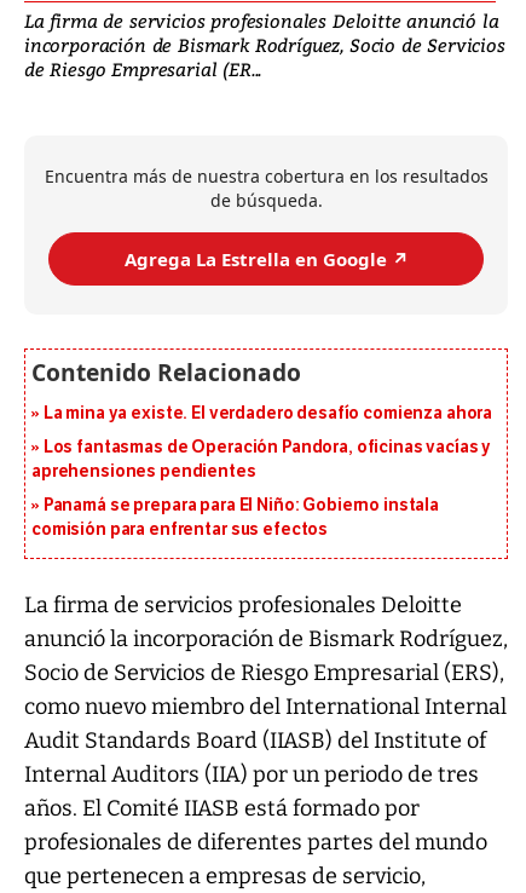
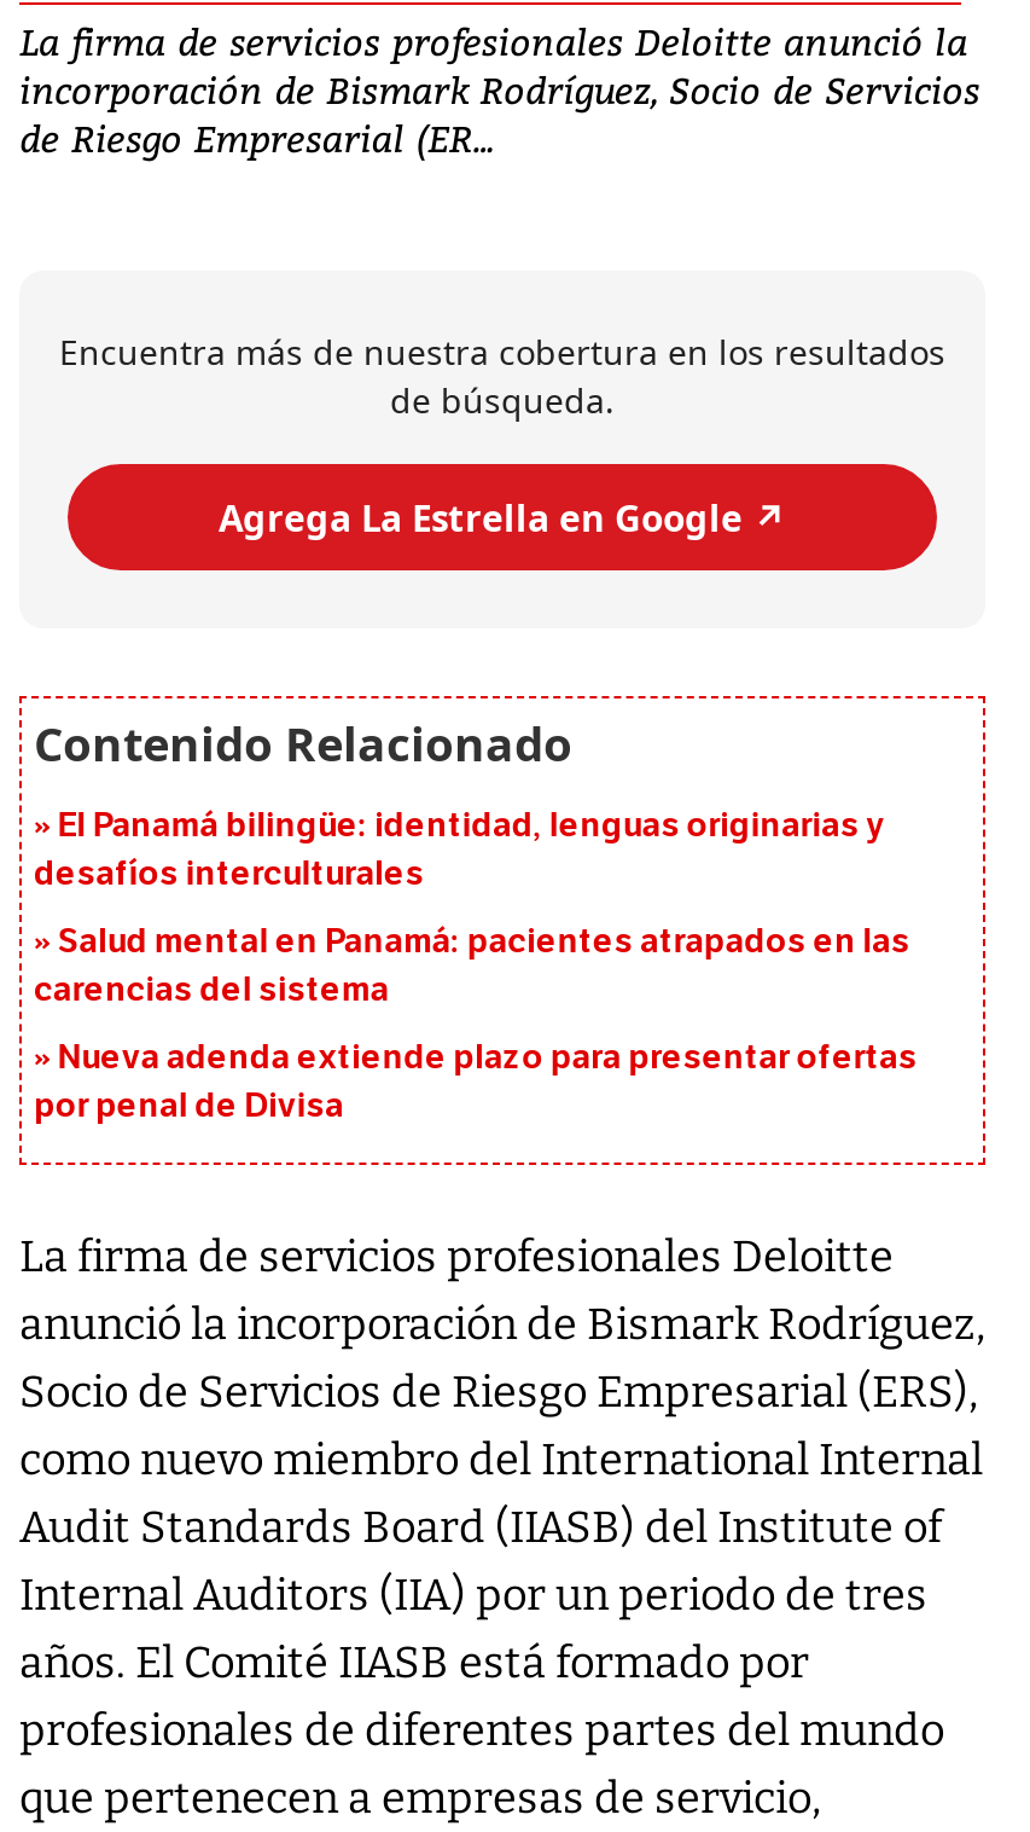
- La mina ya existe. El verdadero desafío comienza ahora
+ El Panamá bilingüe: identidad, lenguas originarias y
+ desafíos interculturales

- Los fantasmas de Operación Pandora, oficinas vacías y
- aprehensiones pendientes
+ Salud mental en Panamá: pacientes atrapados en las
+ carencias del sistema

- Panamá se prepara para El Niño: Gobierno instala
- comisión para enfrentar sus efectos
+ Nueva adenda extiende plazo para presentar ofertas
+ por penal de Divisa
